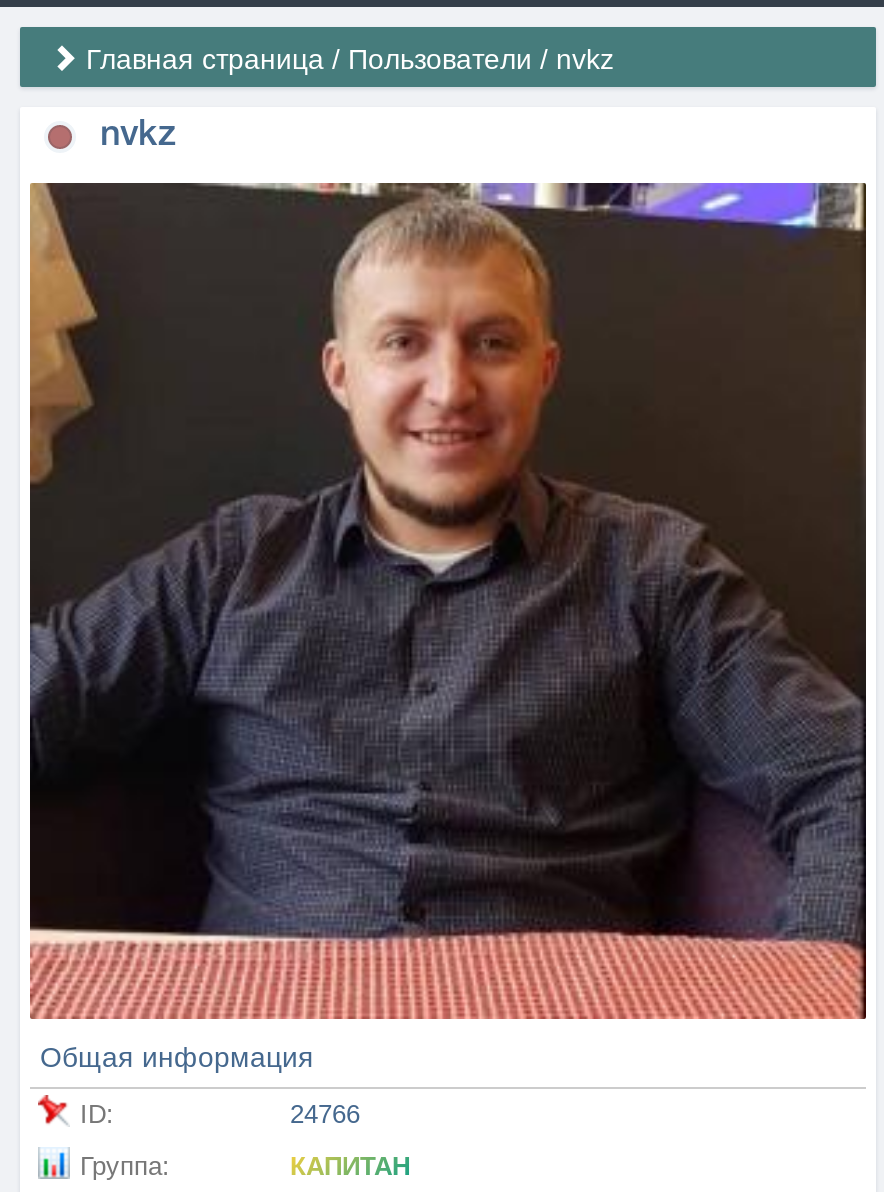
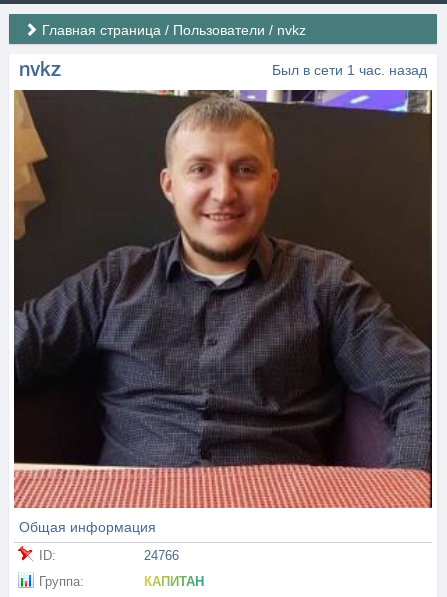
+ Был в сети 1 час. назад
